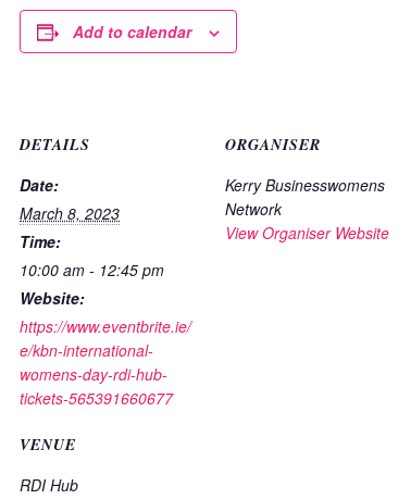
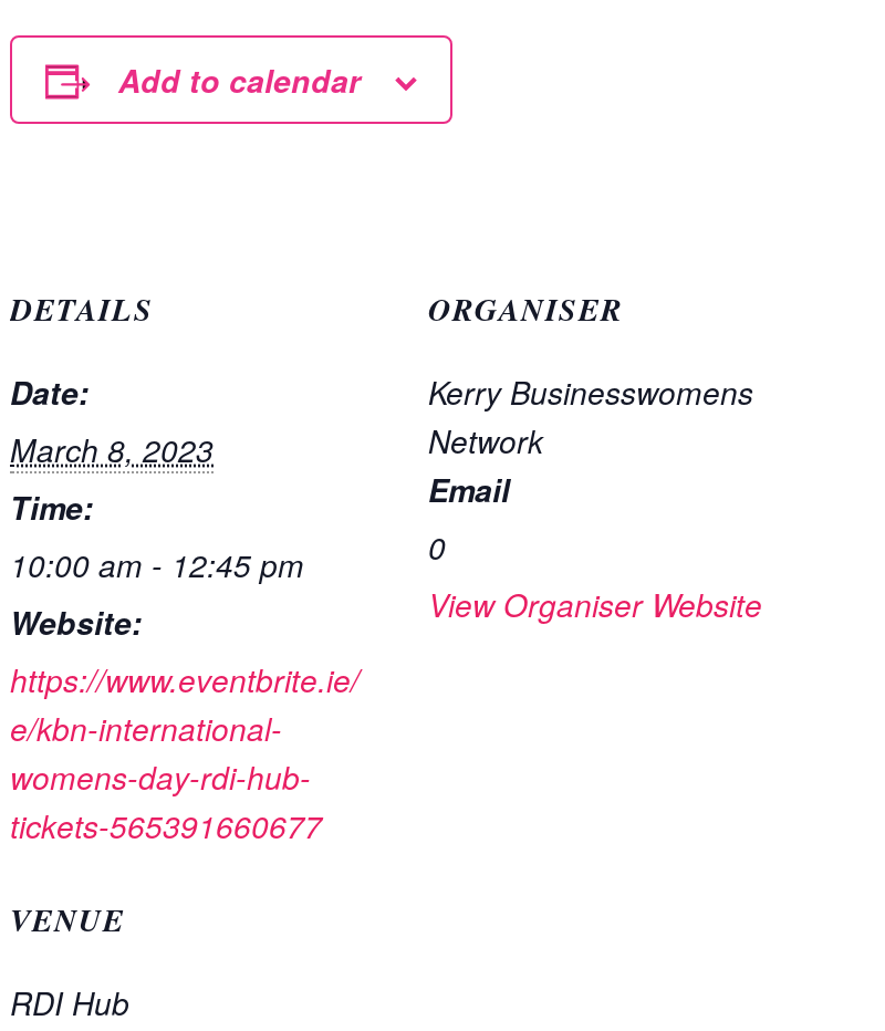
+ Email
+ 0

moved down: View Organiser Website
